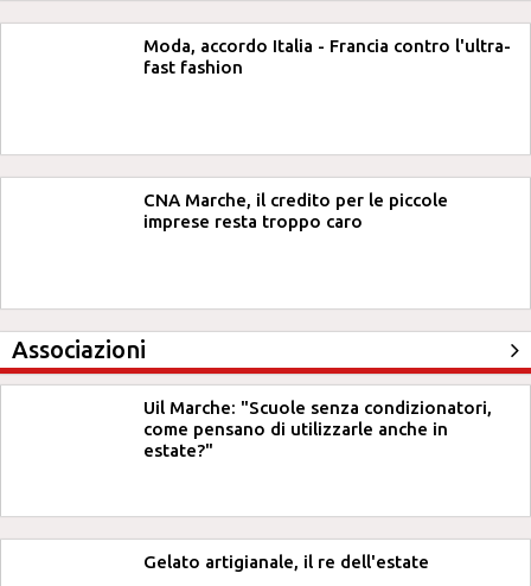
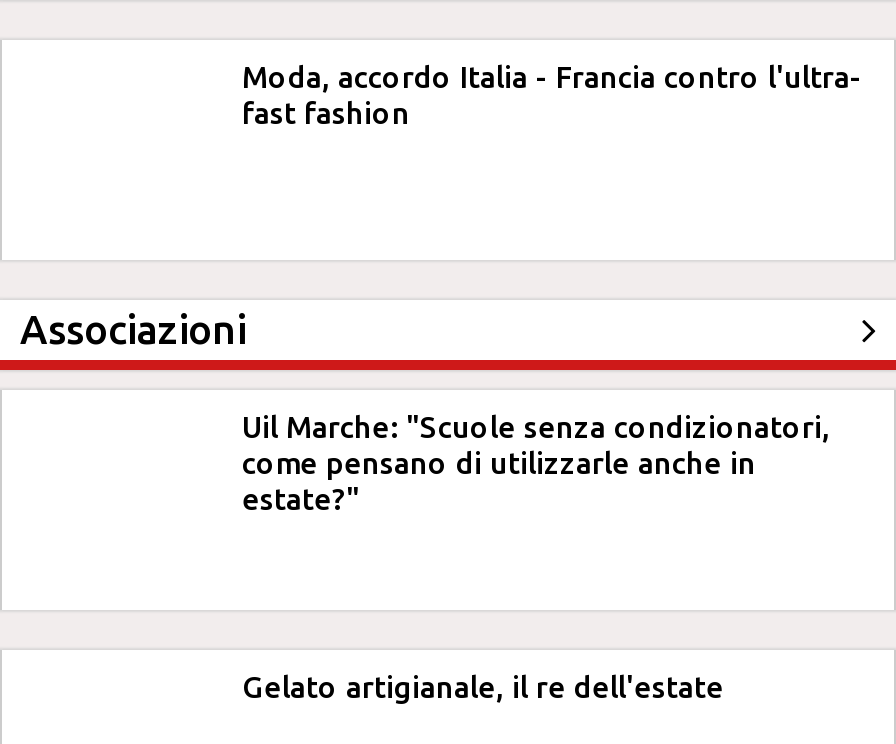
- CNA Marche, il credito per le piccole
- imprese resta troppo caro
